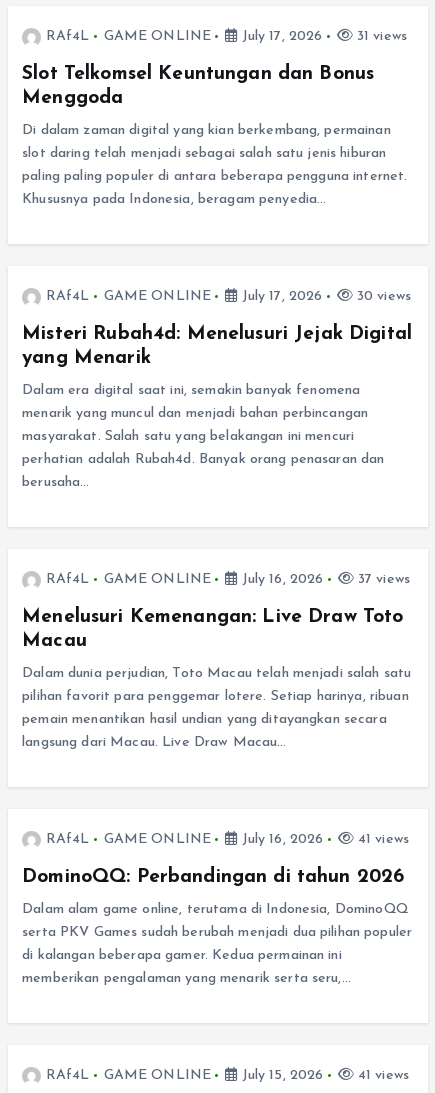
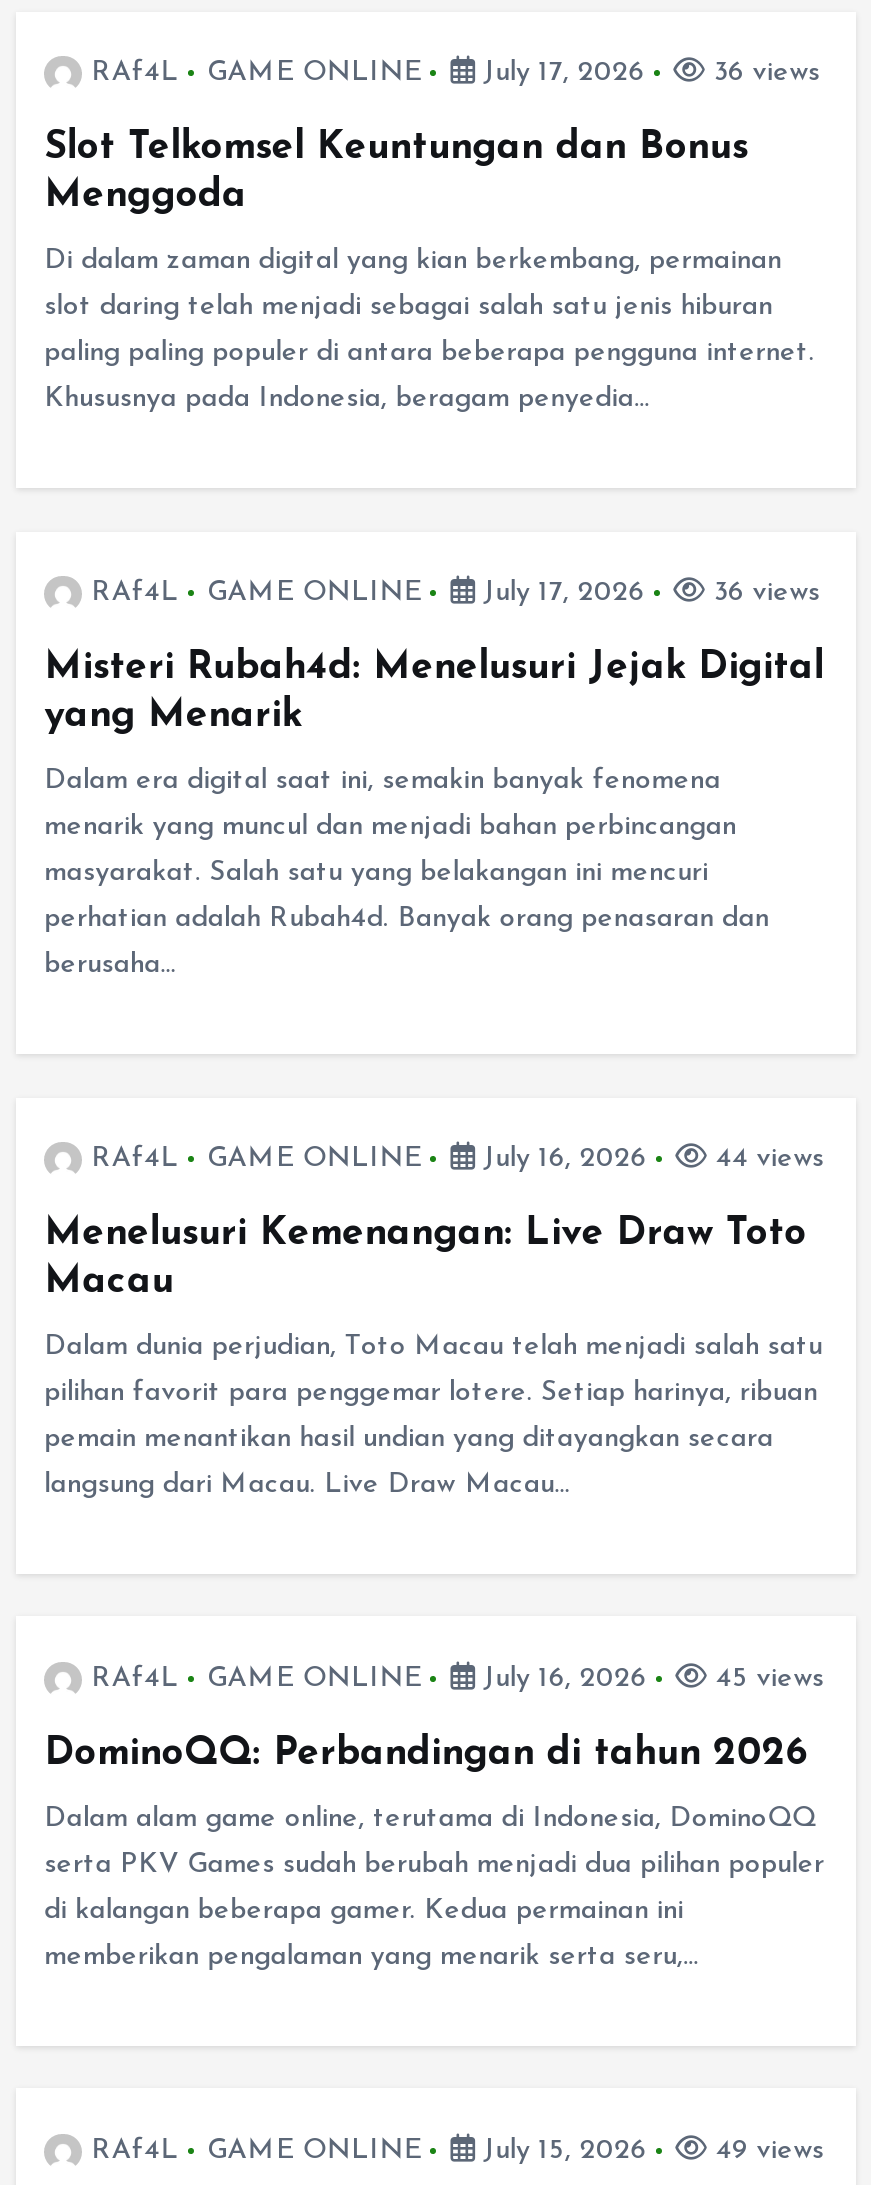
- 31 views
+ 36 views

- 30 views
+ 36 views

- 37 views
+ 44 views

- 41 views
+ 45 views

- 41 views
+ 49 views
